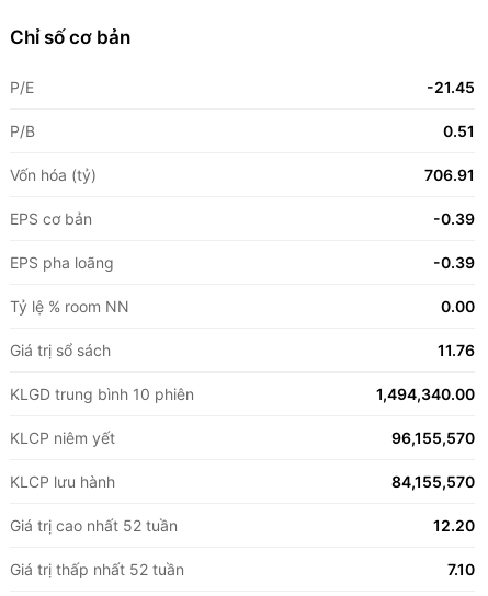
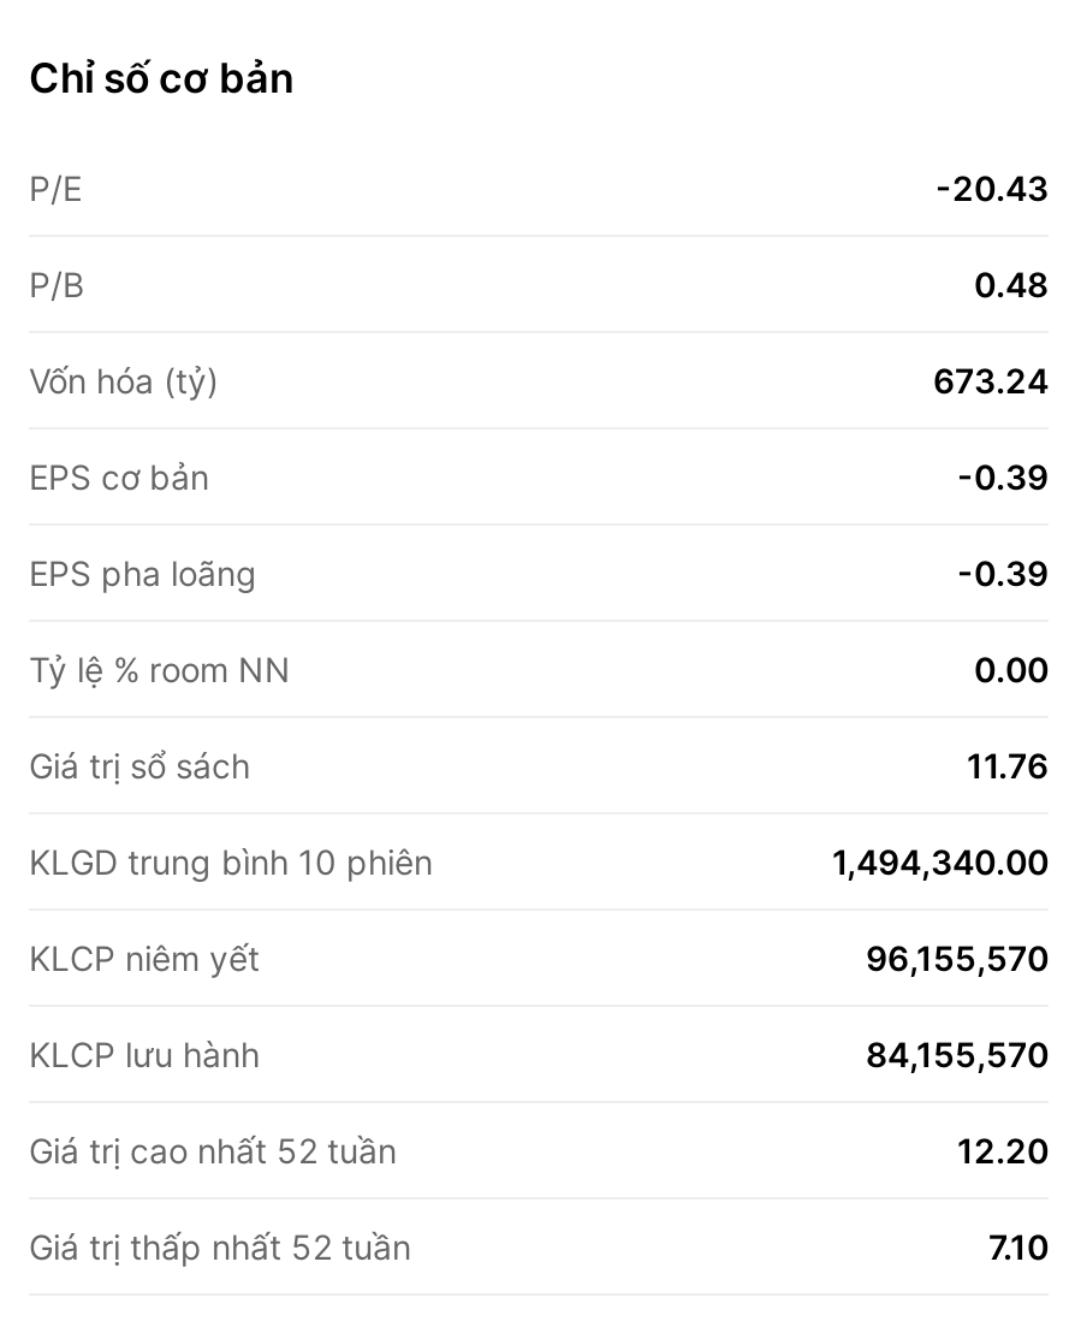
- -21.45
+ -20.43

- 0.51
+ 0.48

- 706.91
+ 673.24
